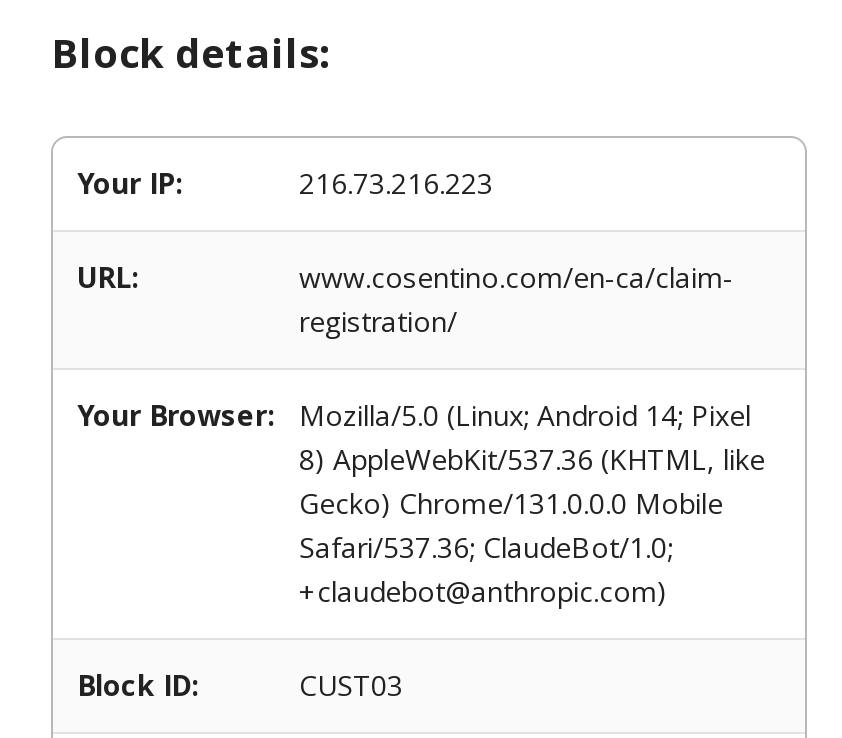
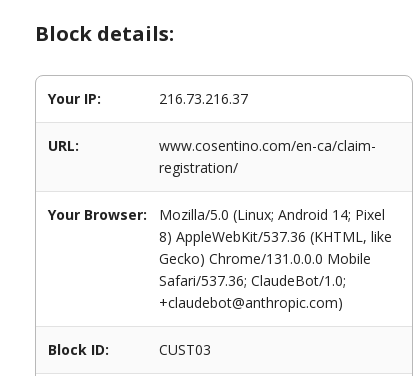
- 216.73.216.223
+ 216.73.216.37
